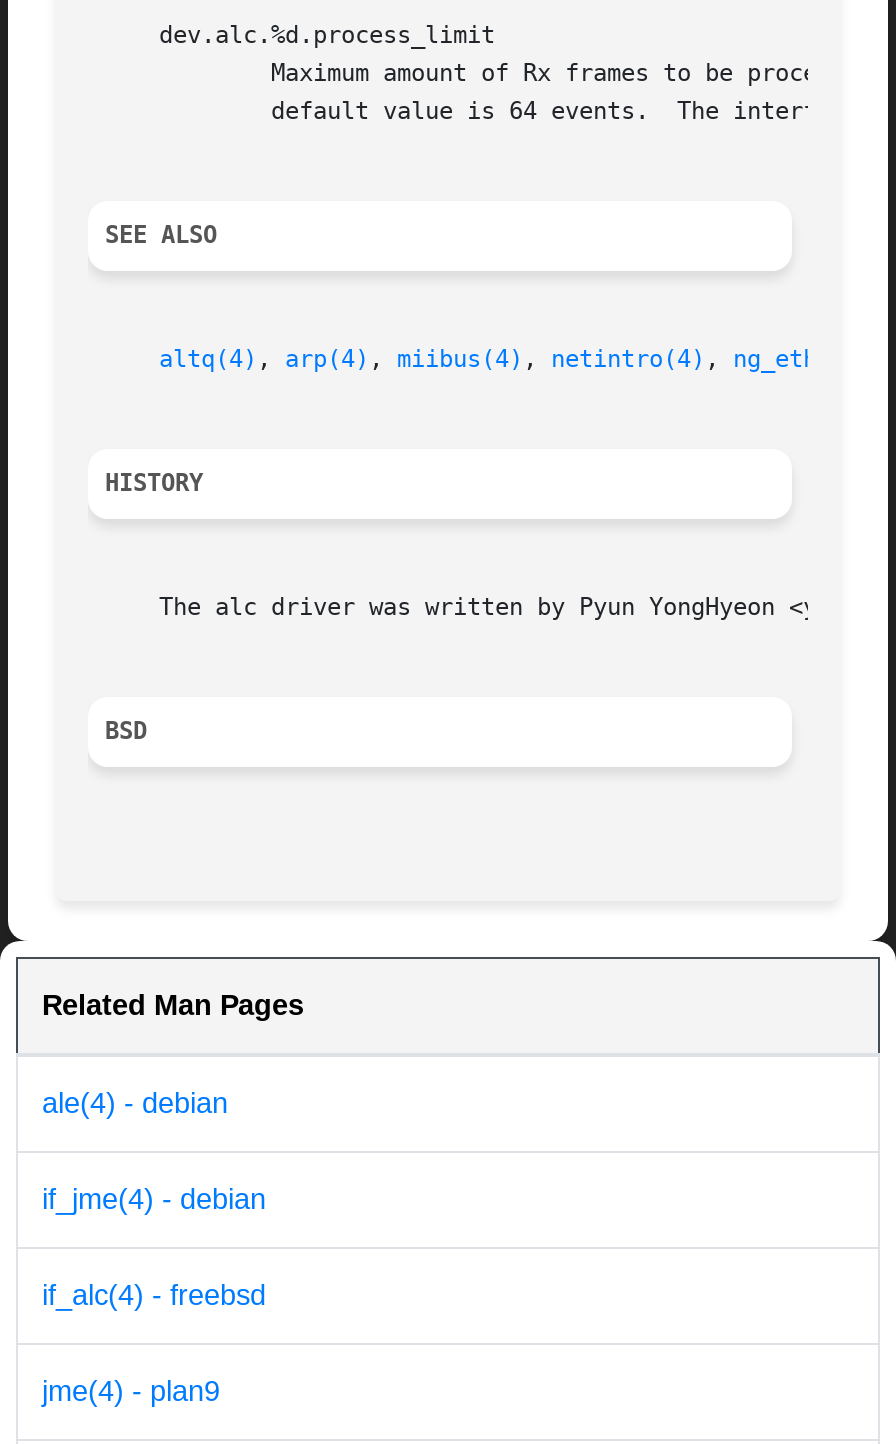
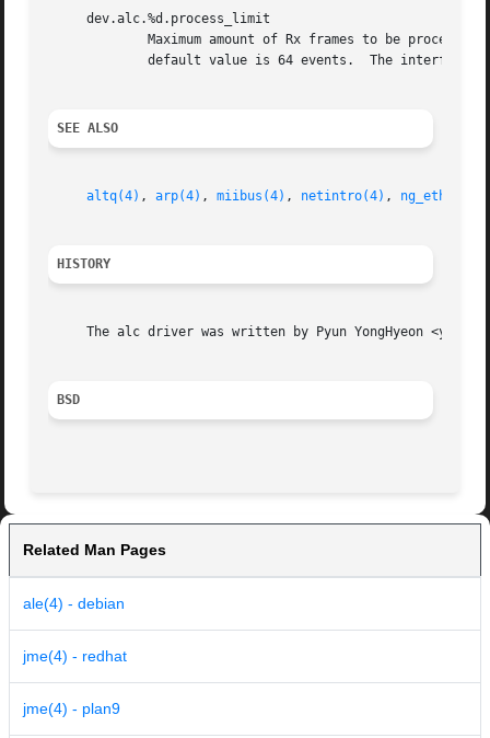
- if_jme(4) - debian
- if_alc(4) - freebsd
+ jme(4) - redhat
